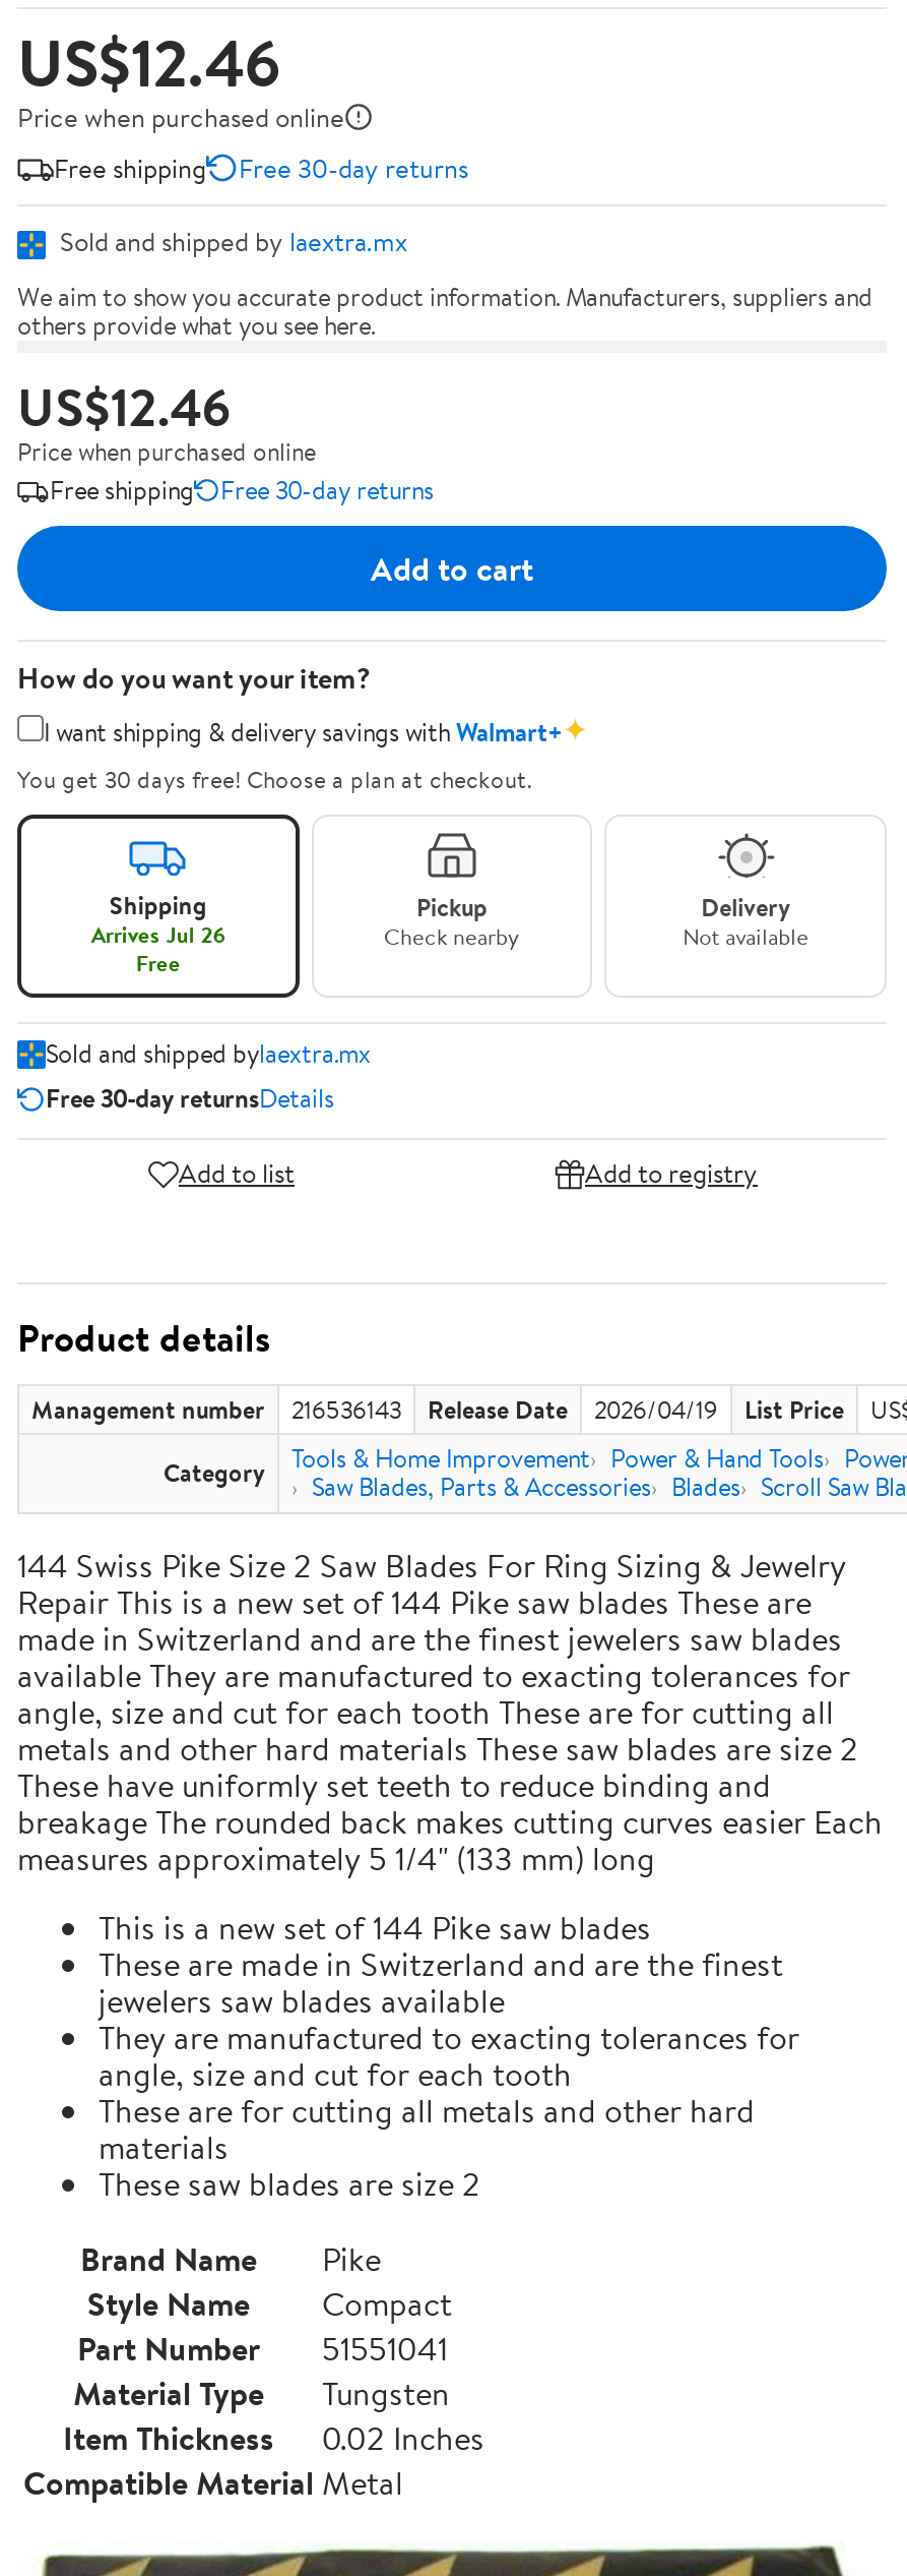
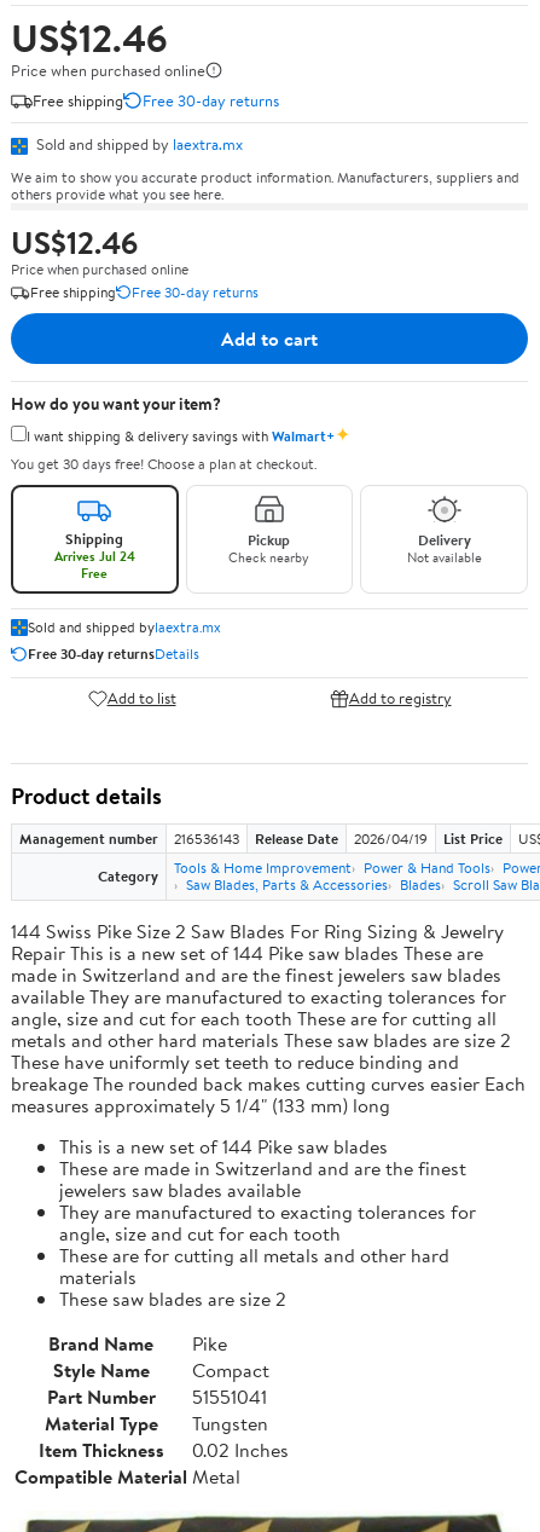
- Arrives Jul 26
+ Arrives Jul 24
